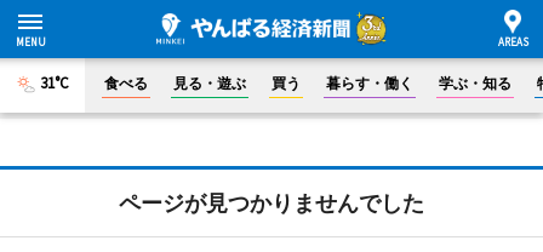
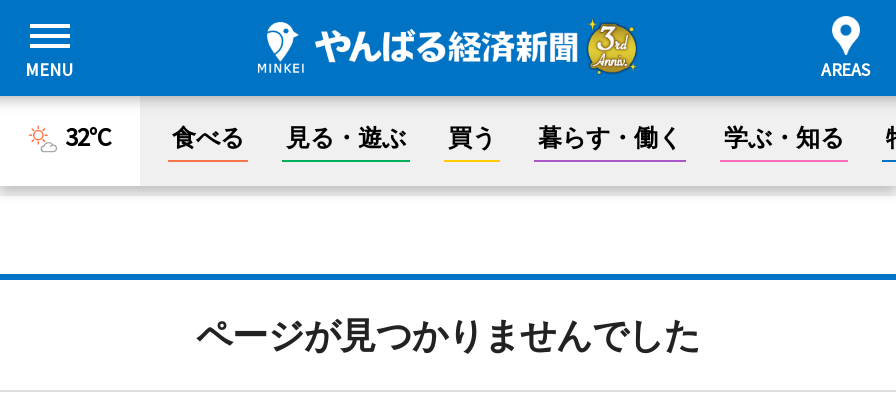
- 31°C
+ 32°C
